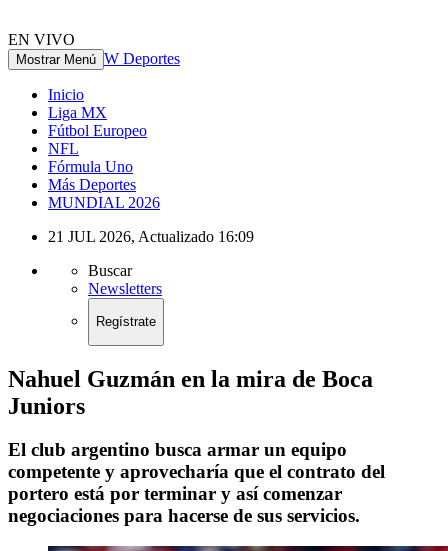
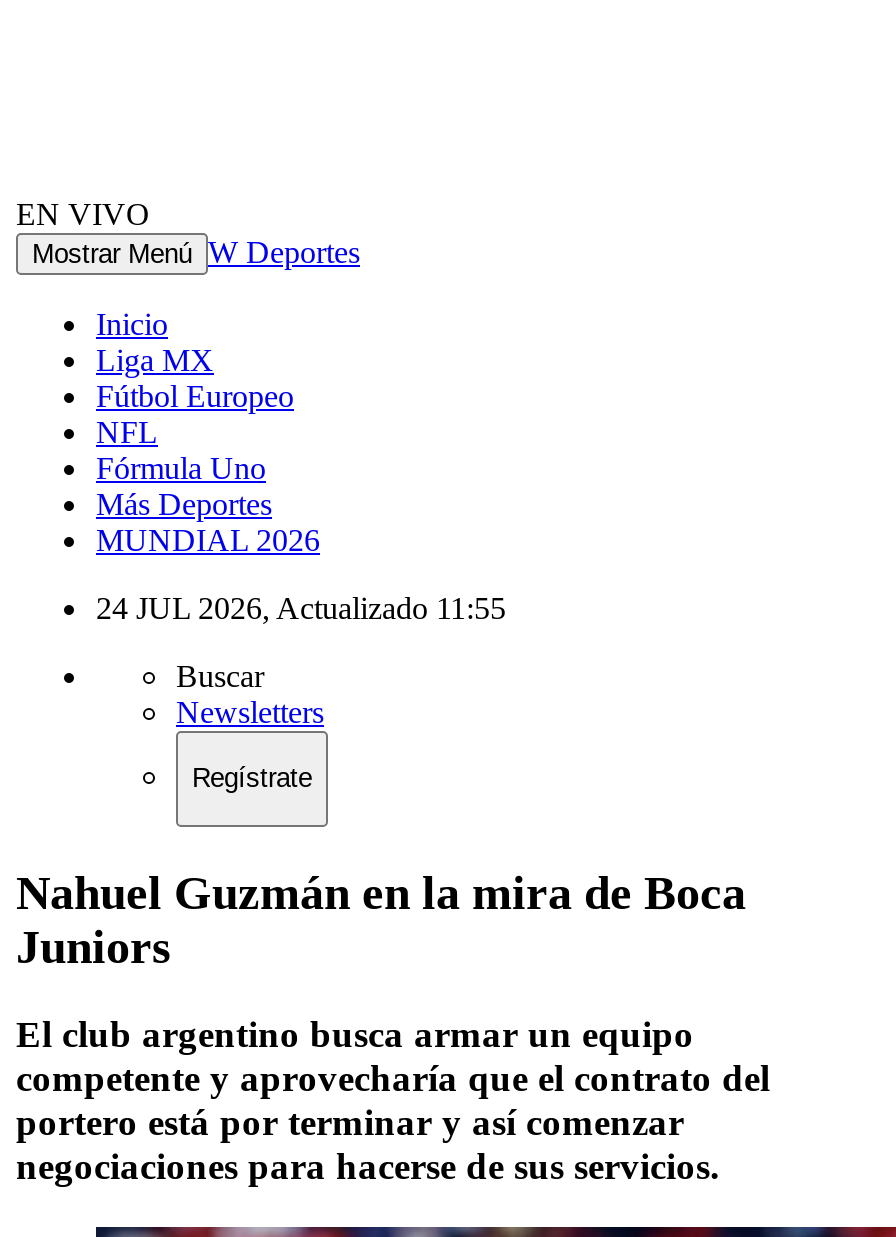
- 21 JUL 2026, Actualizado 16:09
+ 24 JUL 2026, Actualizado 11:55
